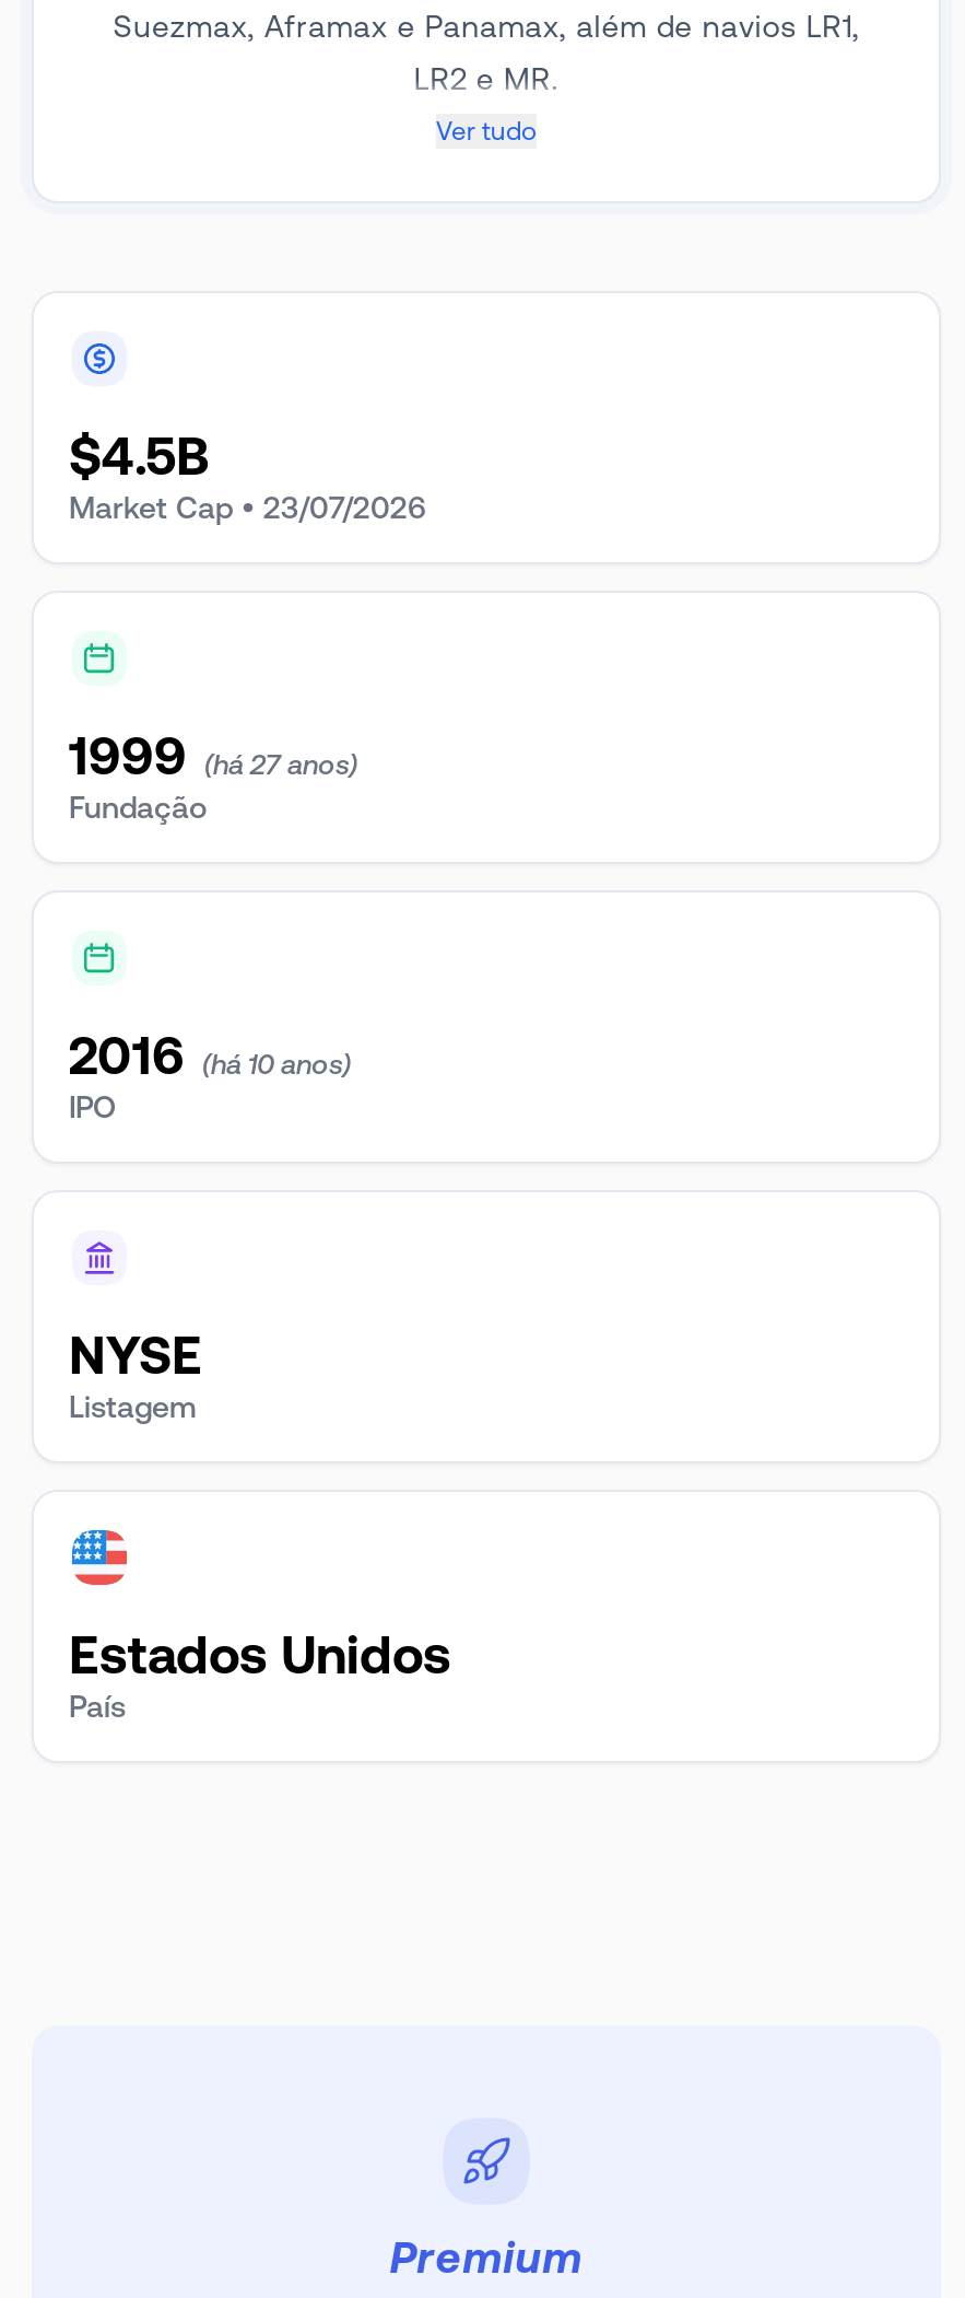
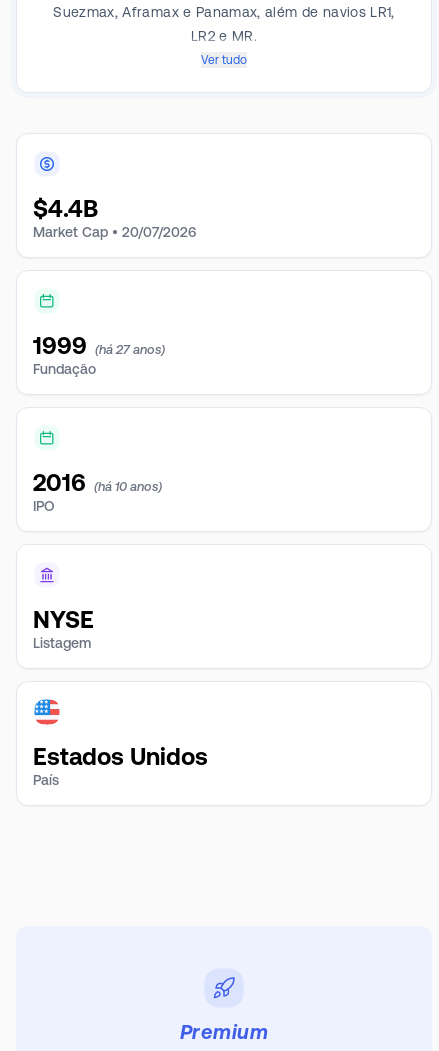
- $4.5B
- Market Cap • 23/07/2026
+ $4.4B
+ Market Cap • 20/07/2026
